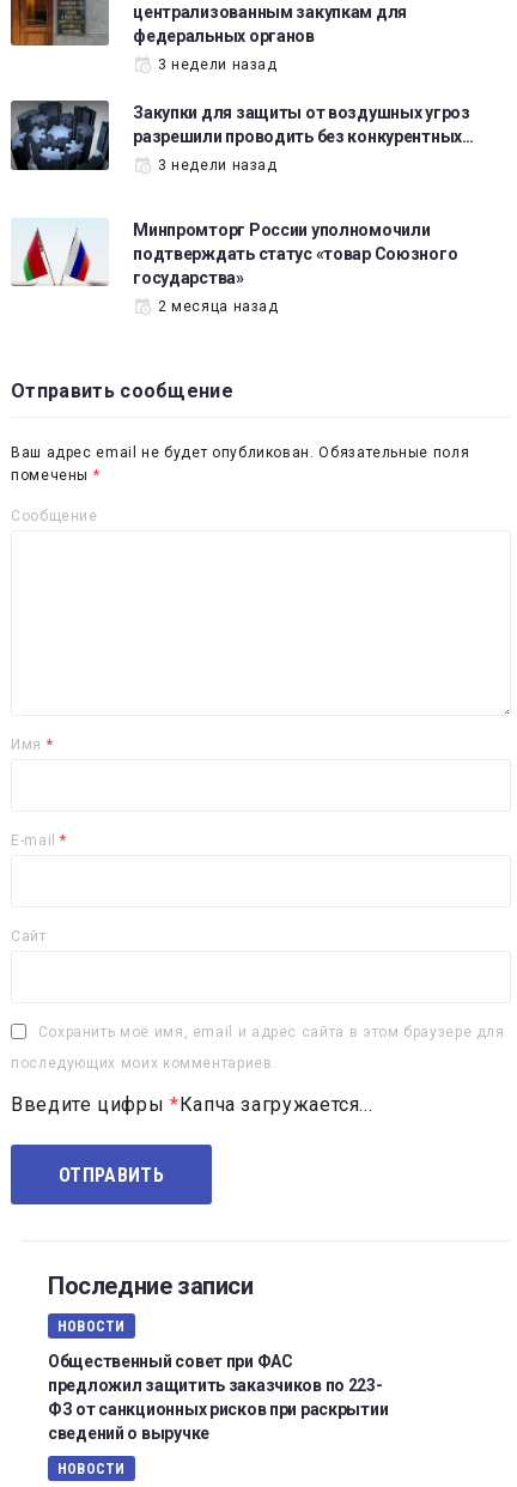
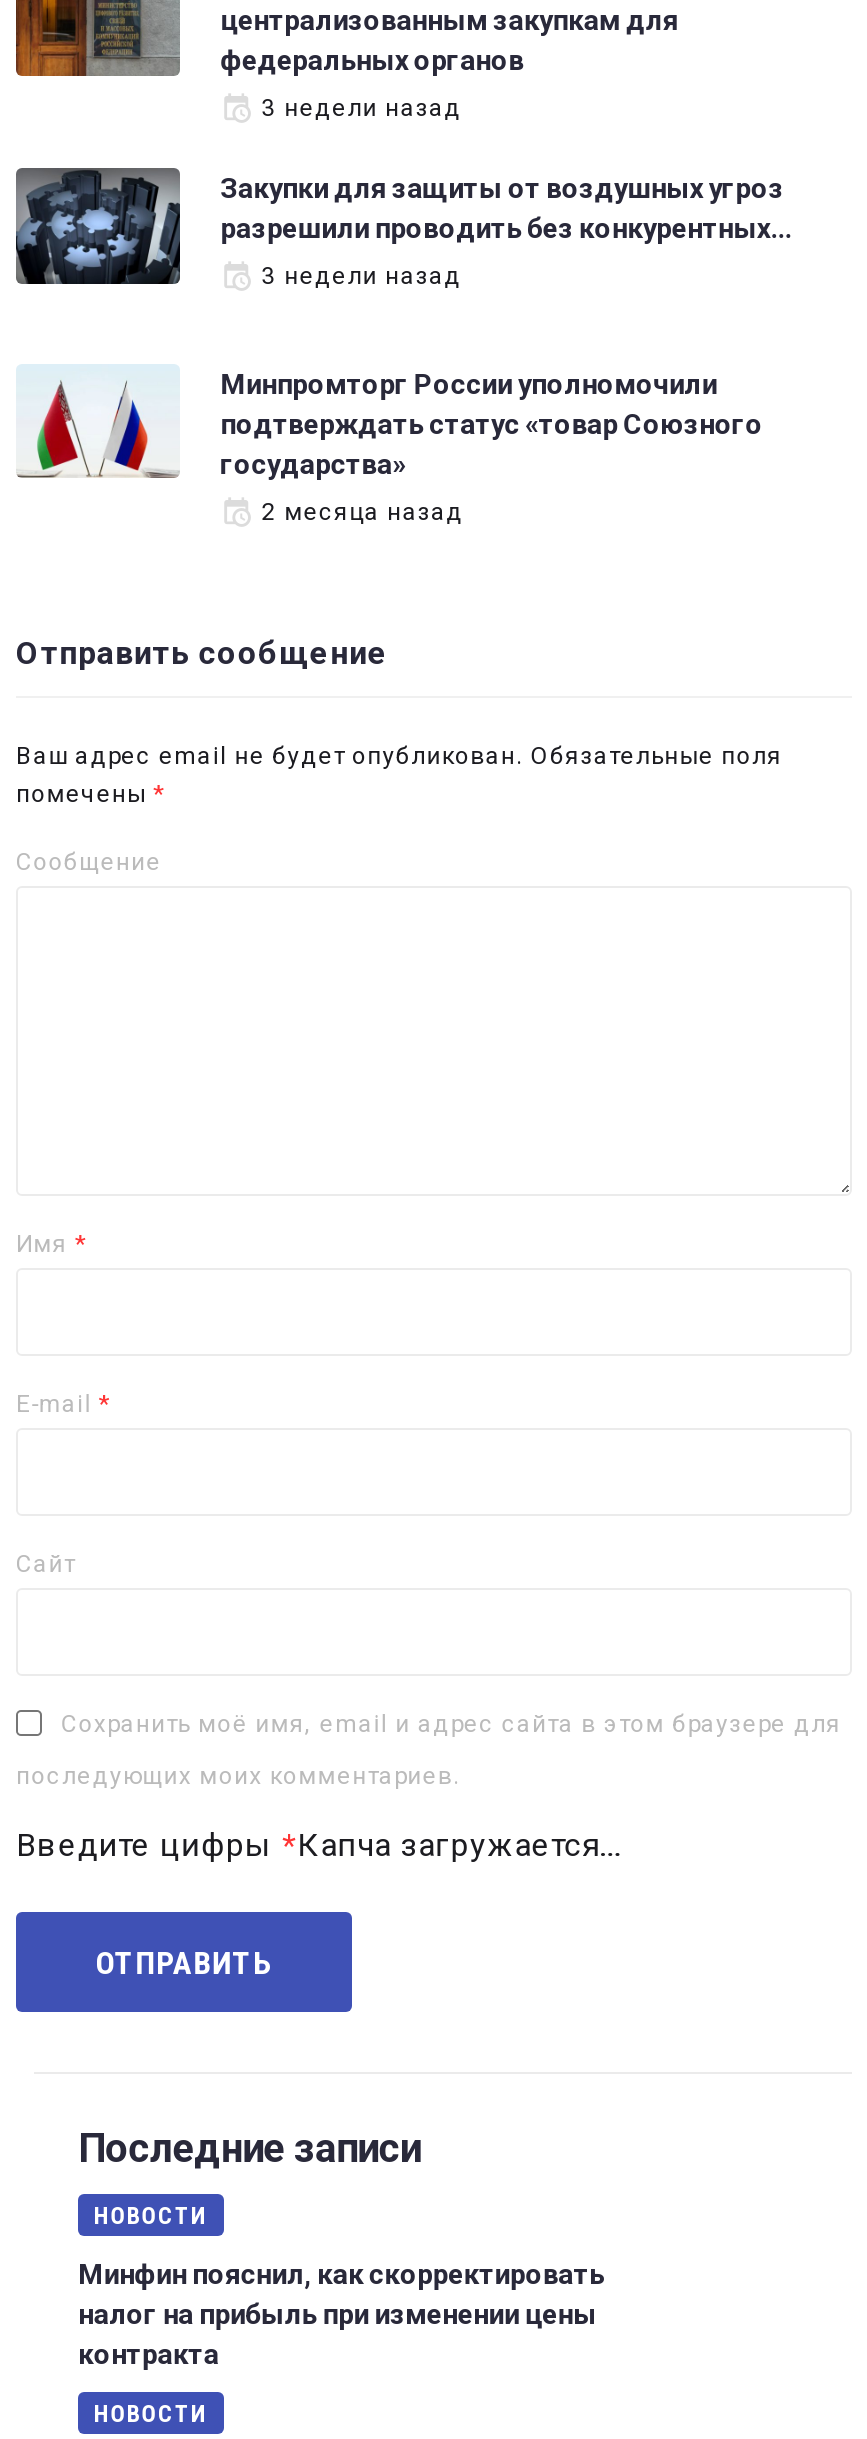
- Общественный совет при ФАС
- предложил защитить заказчиков по 223-
- ФЗ от санкционных рисков при раскрытии
- сведений о выручке
+ Минфин пояснил, как скорректировать
+ налог на прибыль при изменении цены
+ контракта
